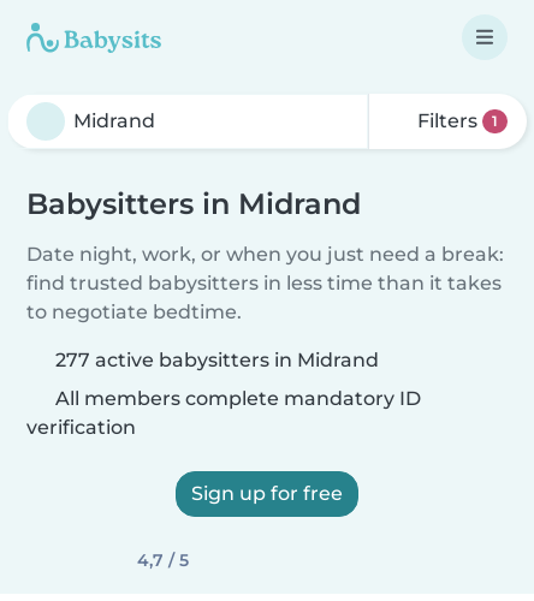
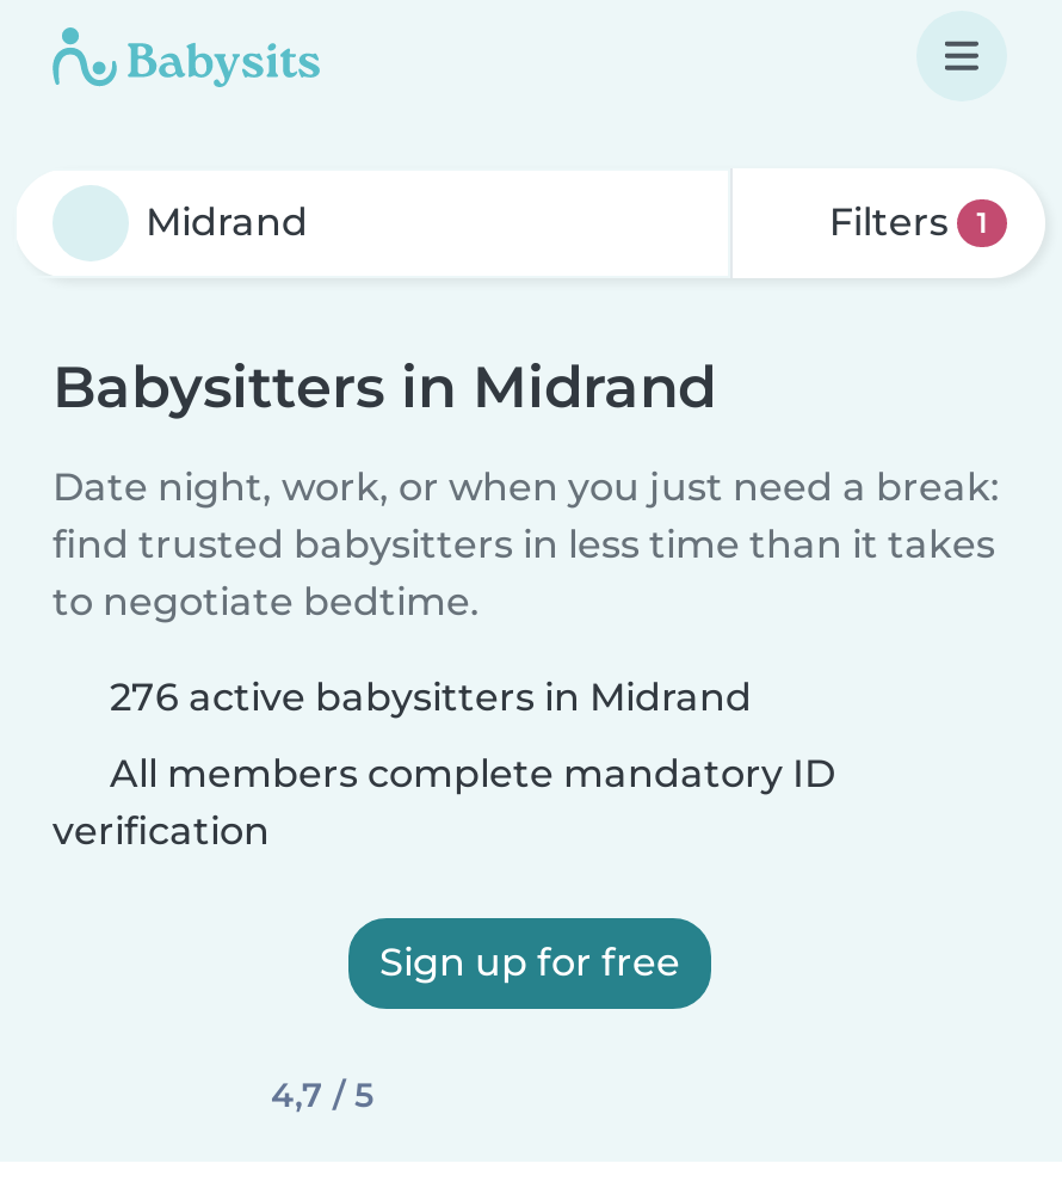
- 277 active babysitters in Midrand
+ 276 active babysitters in Midrand
